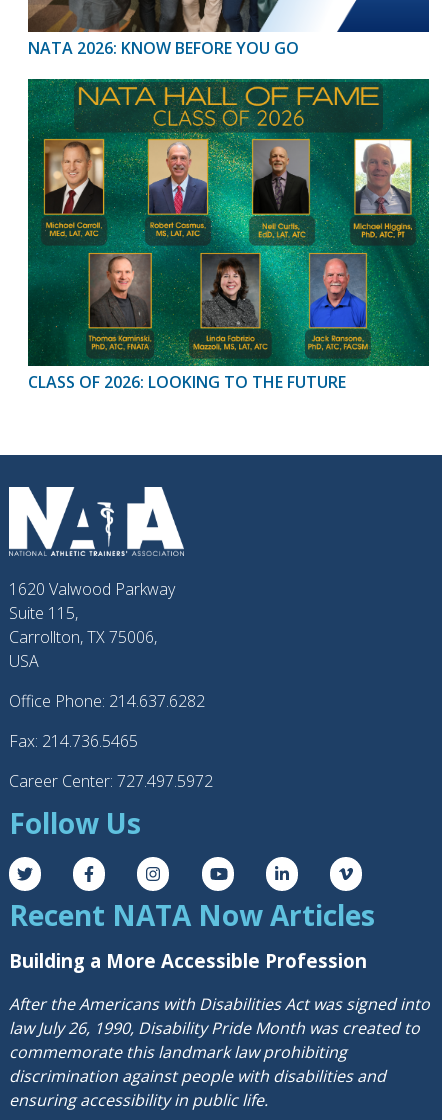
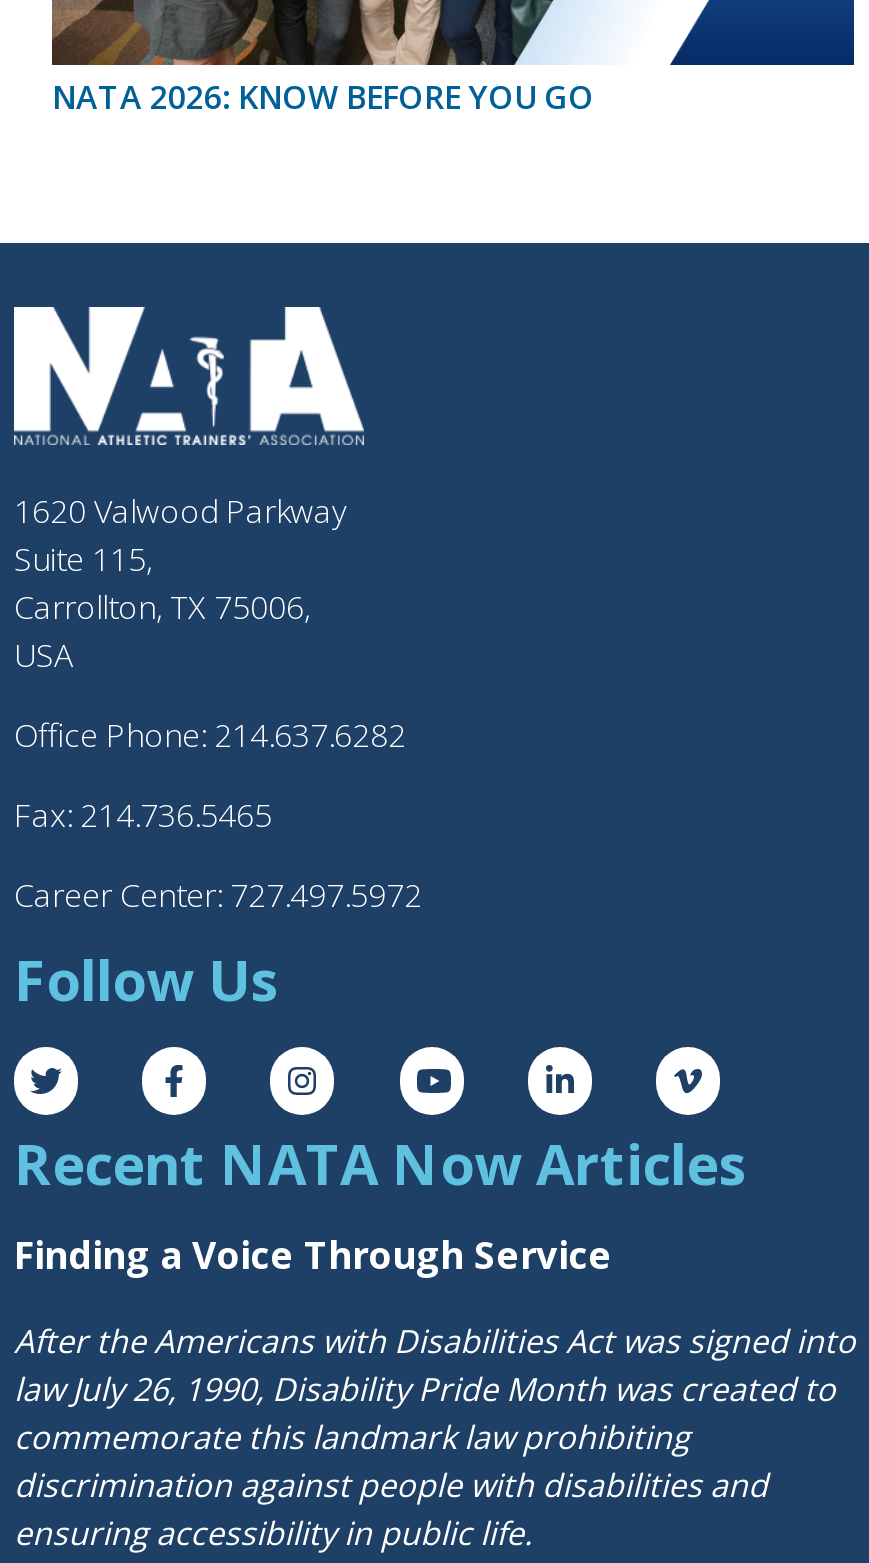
- [image]
- CLASS OF 2026: LOOKING TO THE FUTURE

- Building a More Accessible Profession
+ Finding a Voice Through Service
